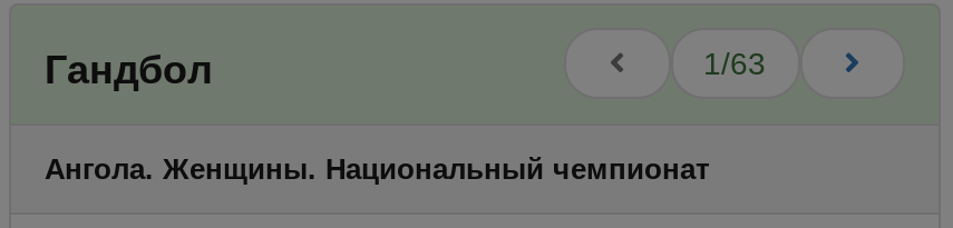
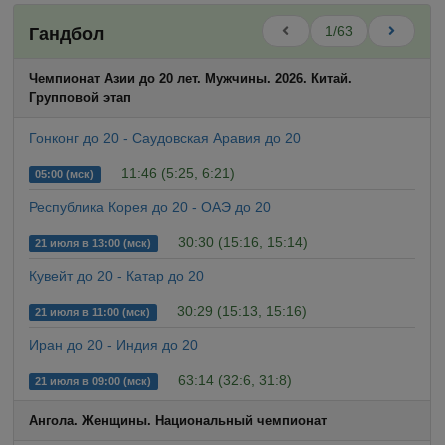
+ Чемпионат Азии до 20 лет. Мужчины. 2026. Китай.
+ Групповой этап
+ Гонконг до 20 - Саудовская Аравия до 20
+ 05:00 (мск)
+ 11:46 (5:25, 6:21)
+ Республика Корея до 20 - ОАЭ до 20
+ 21 июля в 13:00 (мск)
+ 30:30 (15:16, 15:14)
+ Кувейт до 20 - Катар до 20
+ 21 июля в 11:00 (мск)
+ 30:29 (15:13, 15:16)
+ Иран до 20 - Индия до 20
+ 21 июля в 09:00 (мск)
+ 63:14 (32:6, 31:8)
